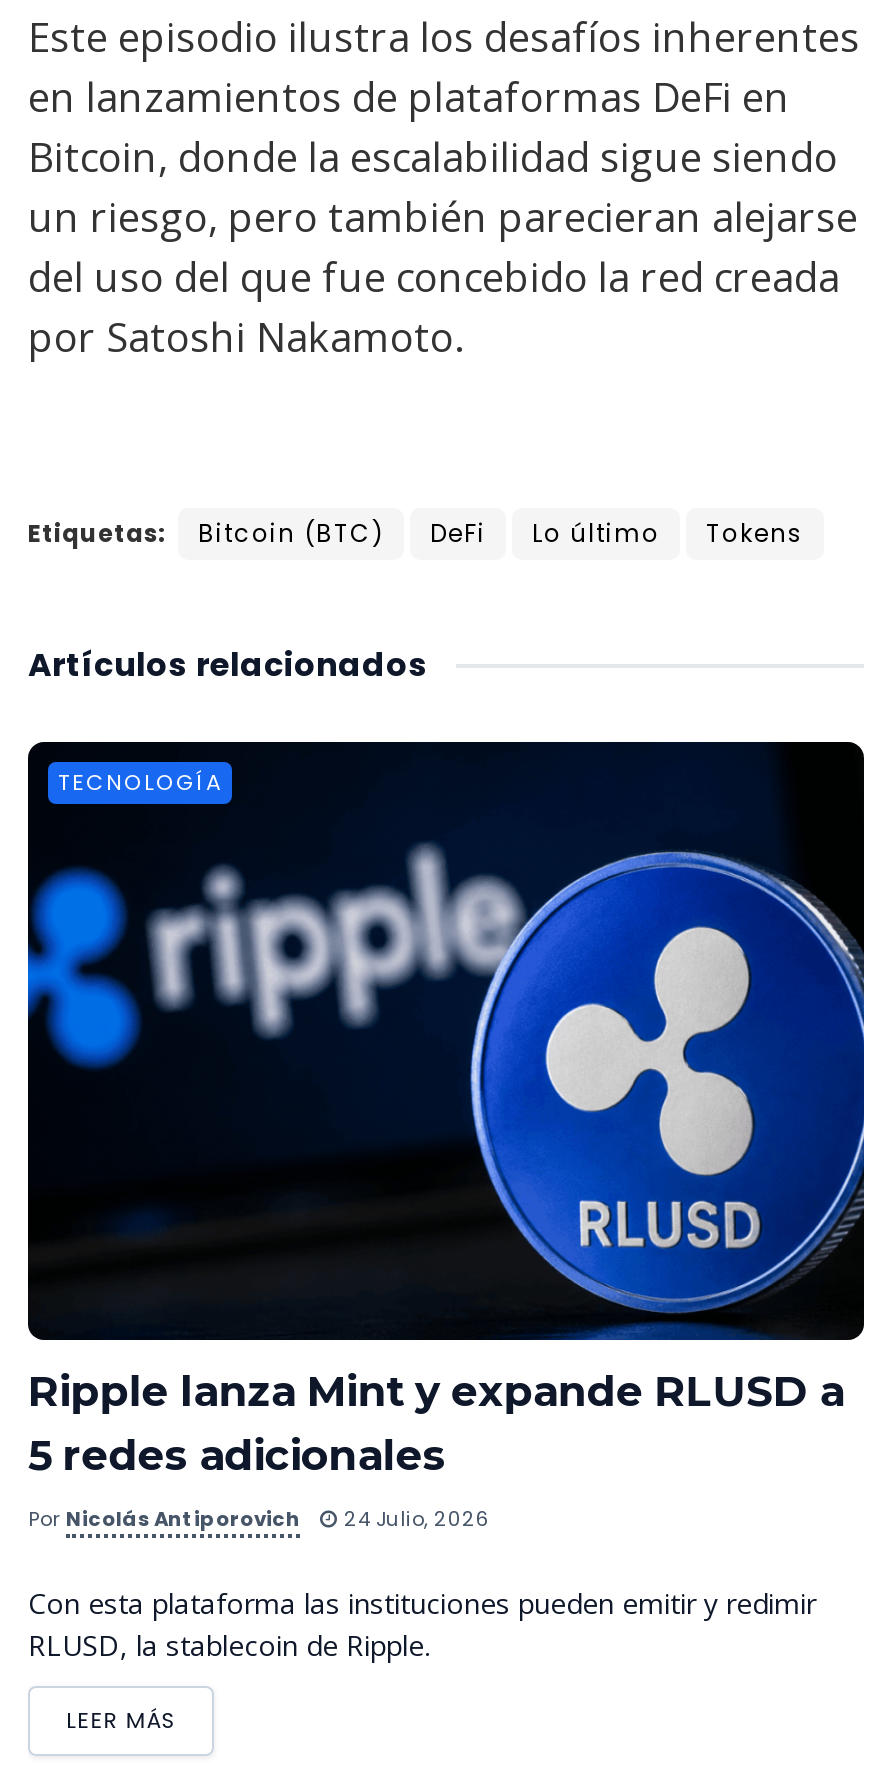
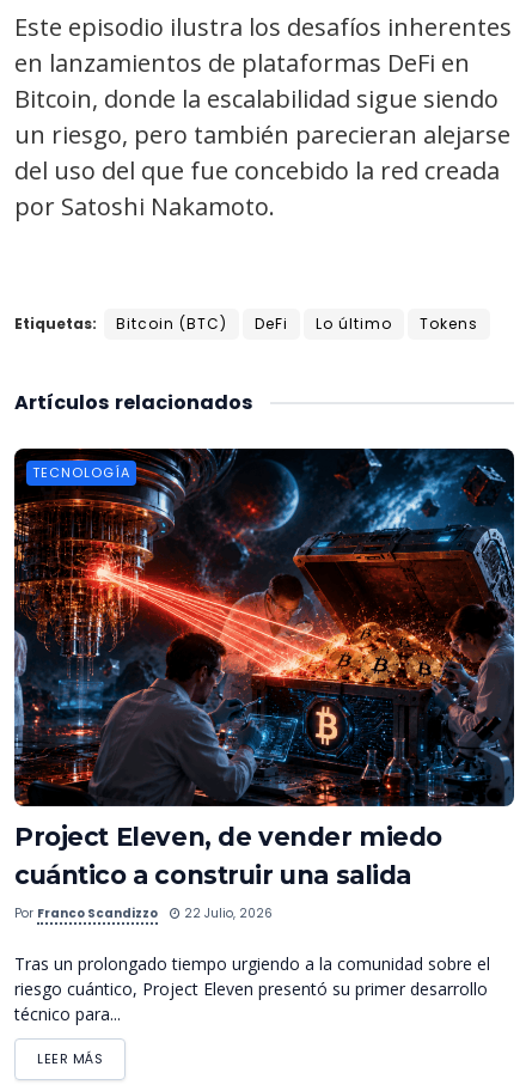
- [image]
- Ripple lanza Mint y expande RLUSD a
- 5 redes adicionales
+ [image]
+ Project Eleven, de vender miedo
+ cuántico a construir una salida

- Por Nicolás Antiporovich
- 24 Julio, 2026
+ Por Franco Scandizzo
+ 22 Julio, 2026

- Con esta plataforma las instituciones pueden emitir y redimir
- RLUSD, la stablecoin de Ripple.
+ Tras un prolongado tiempo urgiendo a la comunidad sobre el
+ riesgo cuántico, Project Eleven presentó su primer desarrollo
+ técnico para...
